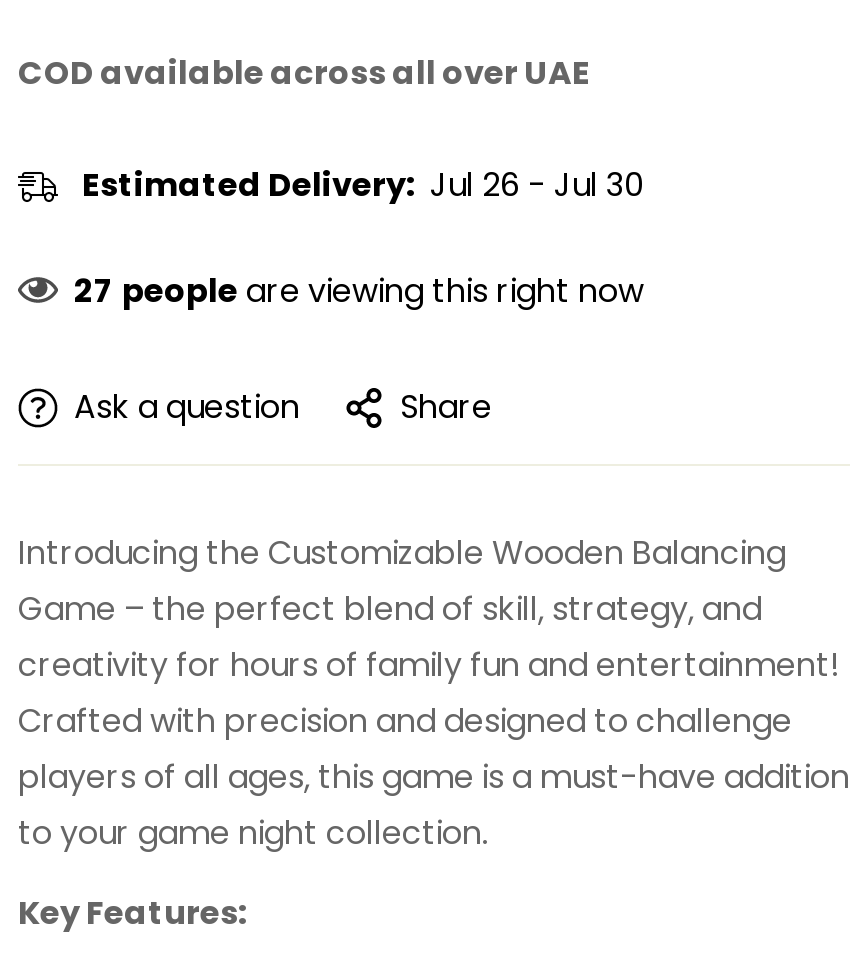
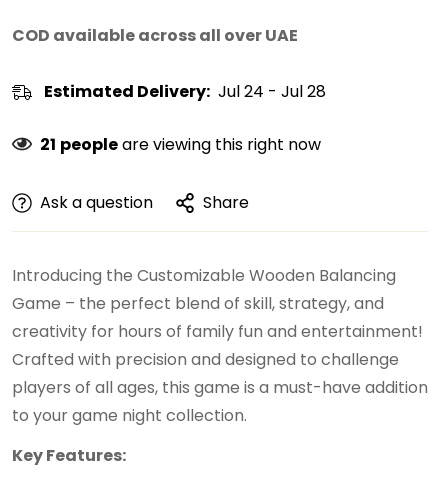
- Estimated Delivery: Jul 26 - Jul 30
+ Estimated Delivery: Jul 24 - Jul 28

- 27 people are viewing this right now
+ 21 people are viewing this right now
